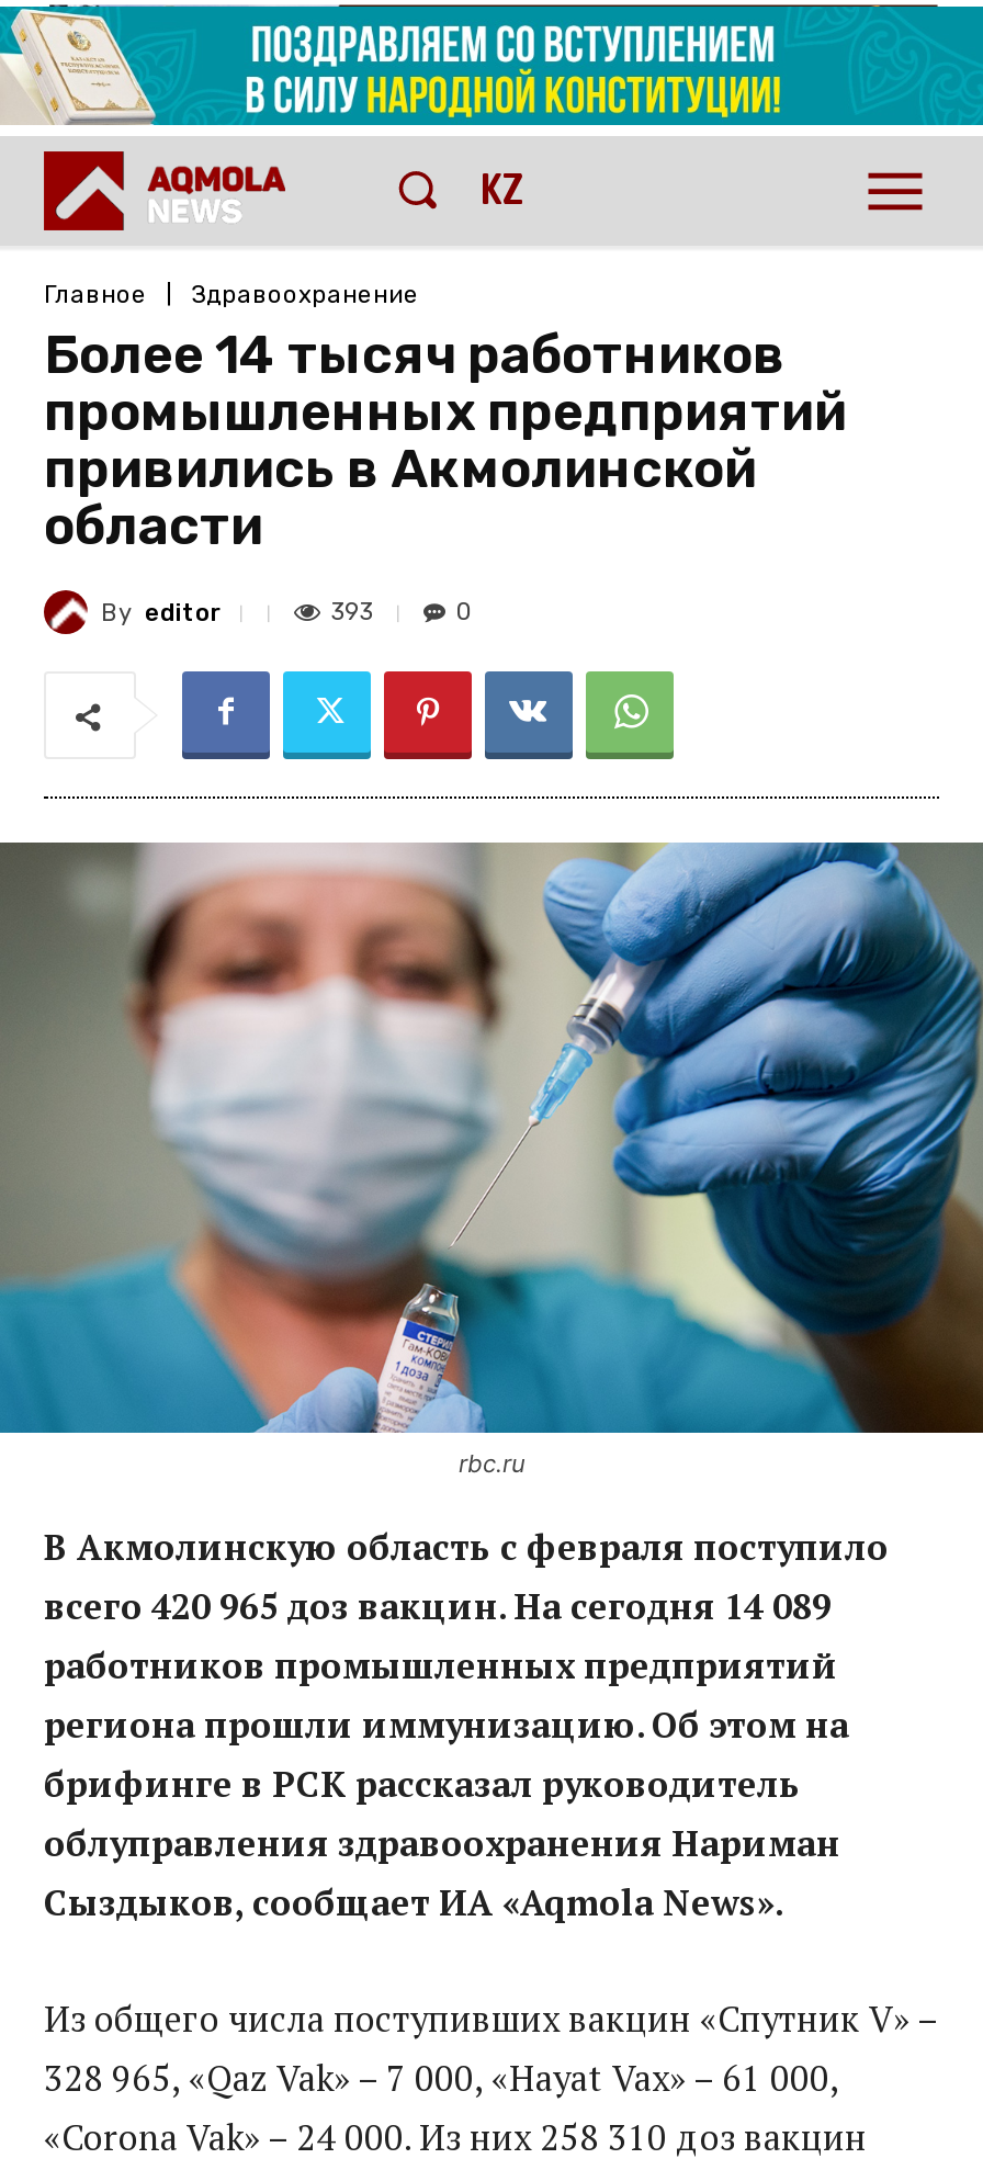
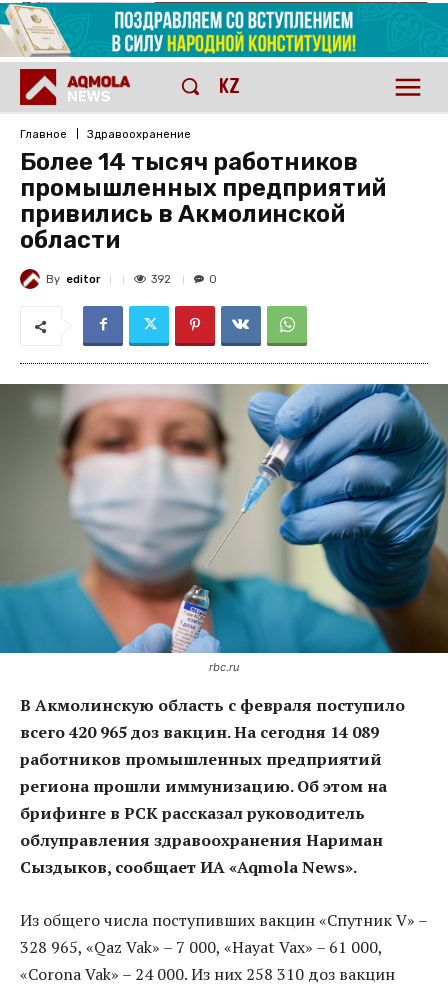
- 393
+ 392
